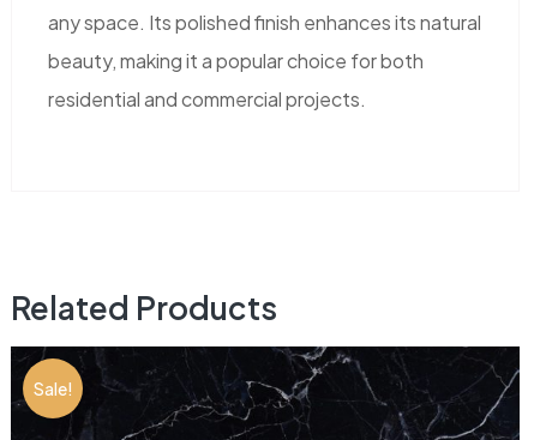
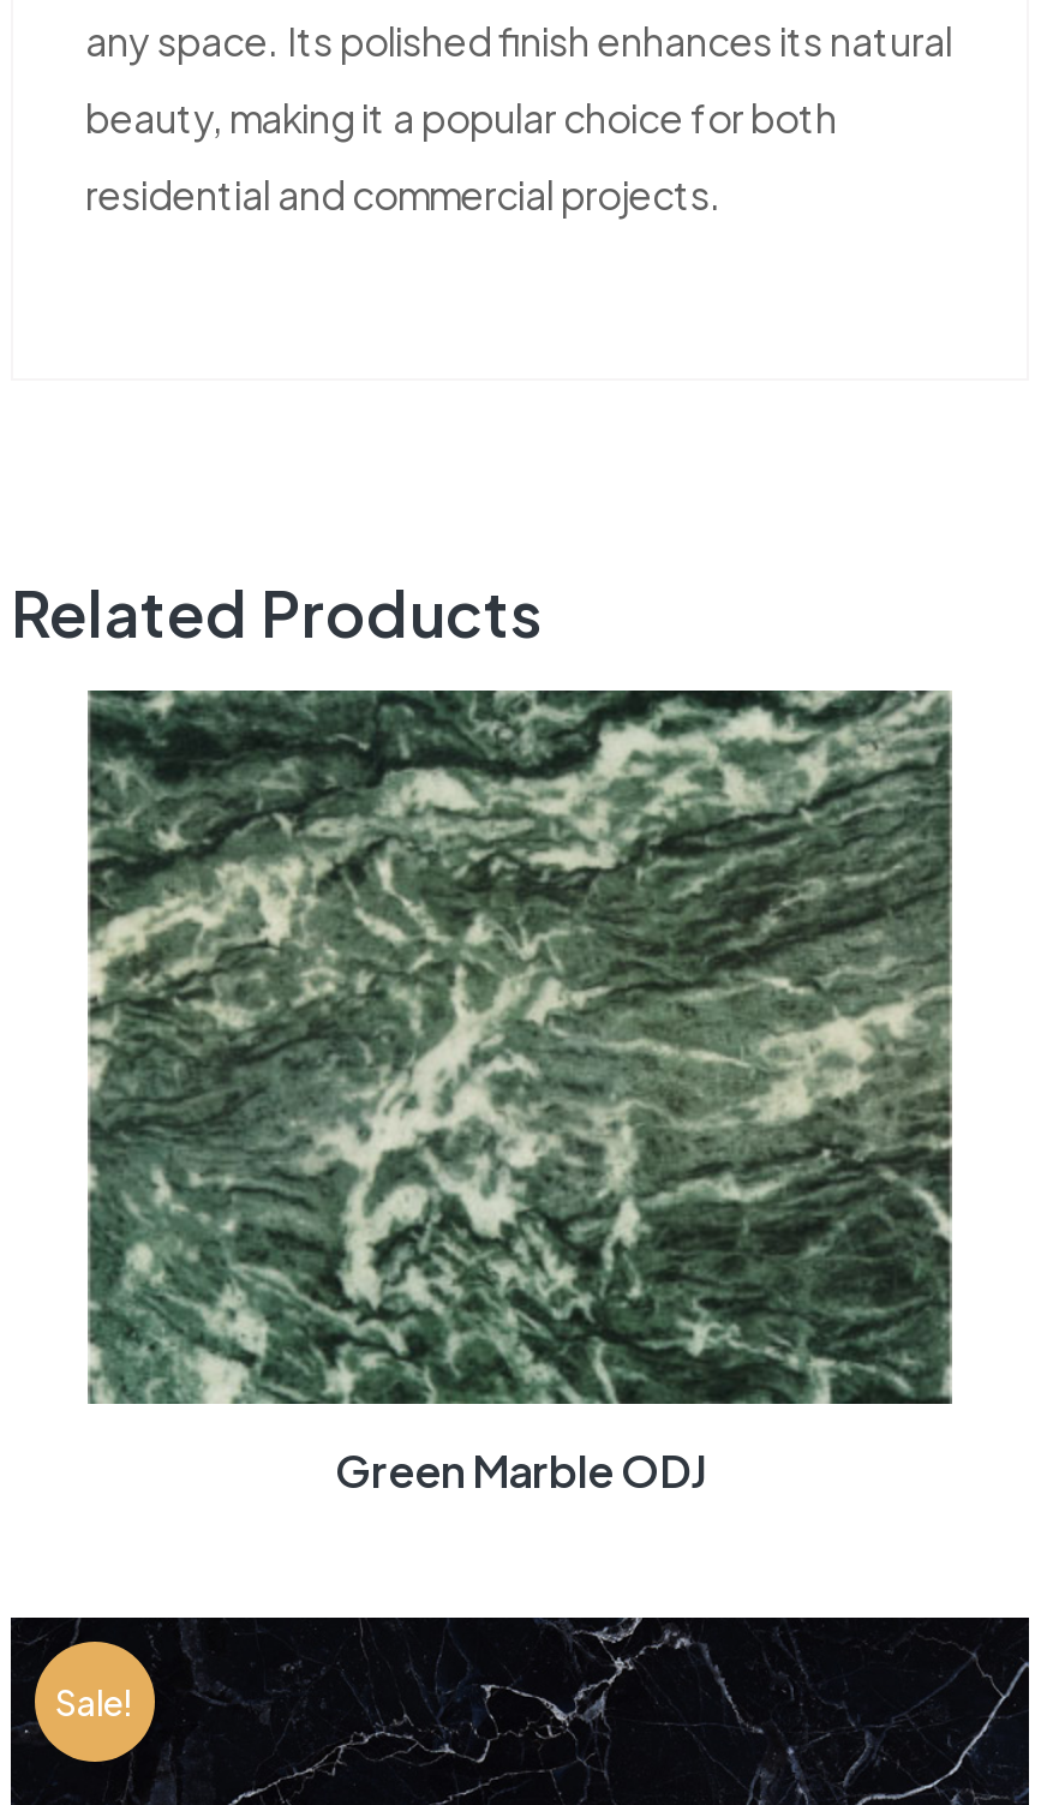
+ [image]
+ Green Marble ODJ
